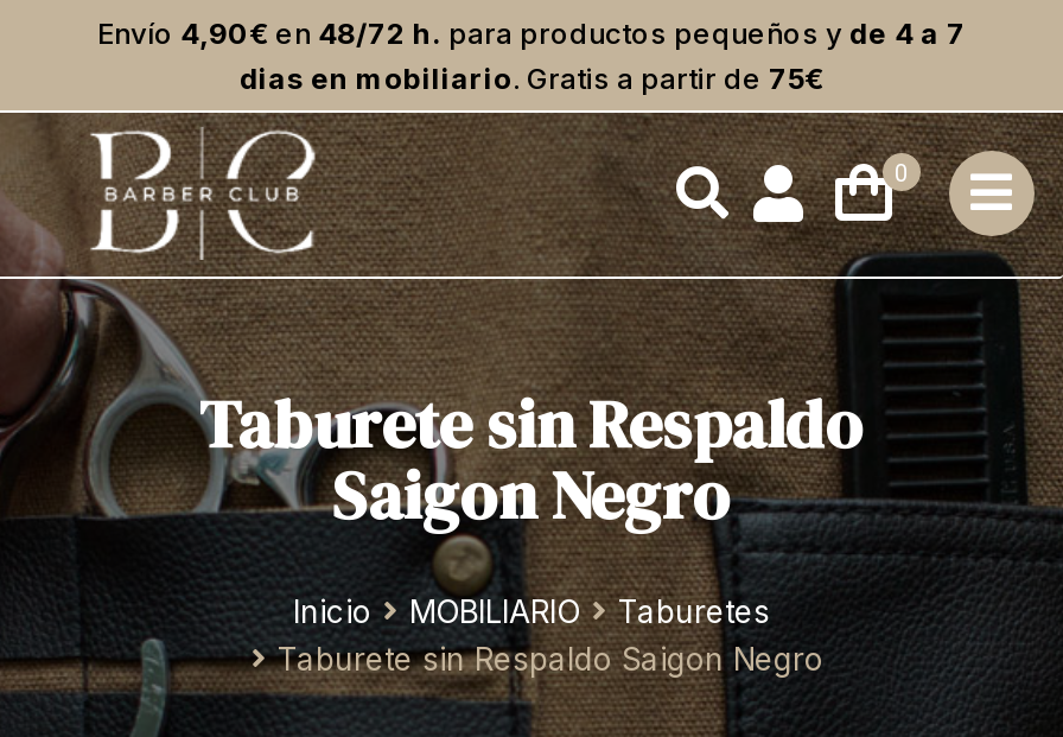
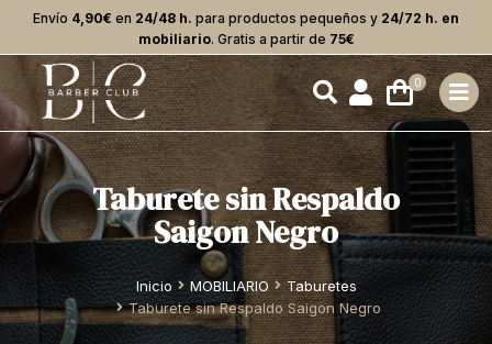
- Envío 4,90€en 48/72 h. para productos pequeños y de 4 a 7
- dias en mobiliario. Gratis a partir de 75€
+ Envío 4,90€en 24/48 h. para productos pequeños y 24/72 h. en
+ mobiliario. Gratis a partir de 75€
